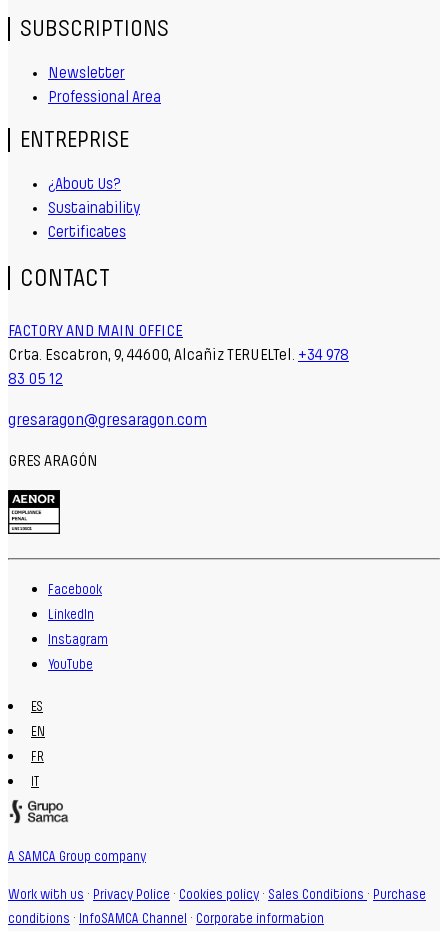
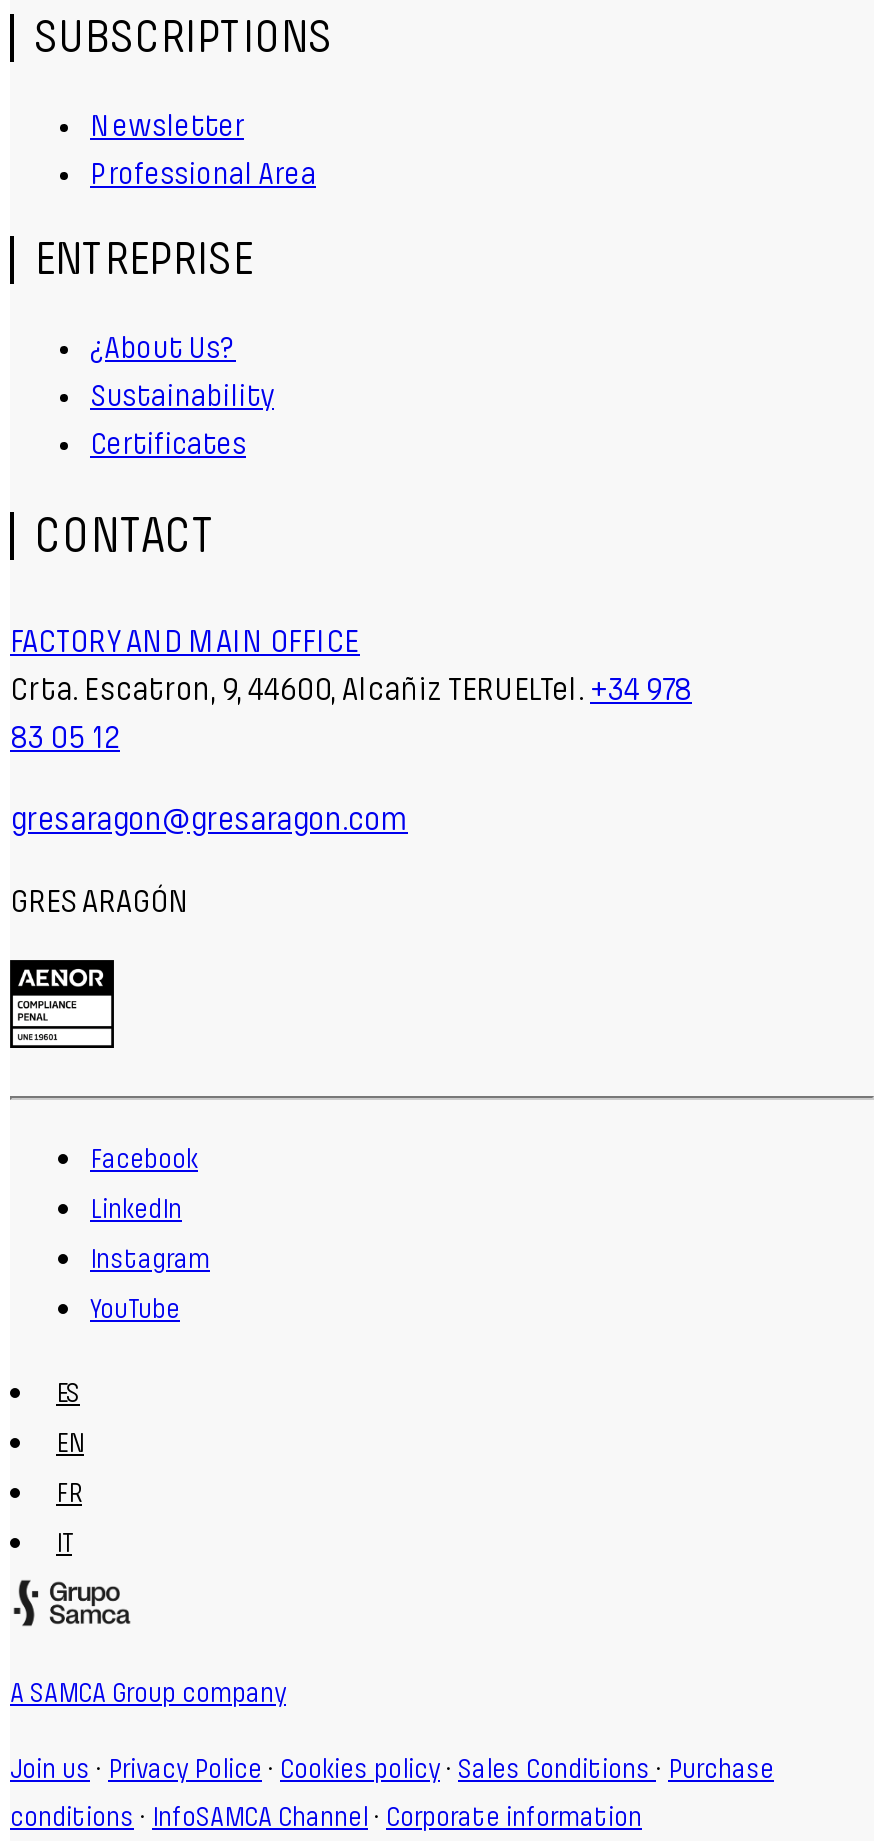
- Work with us · Privacy Police · Cookies policy · Sales Conditions · Purchase
+ Join us · Privacy Police · Cookies policy · Sales Conditions · Purchase
